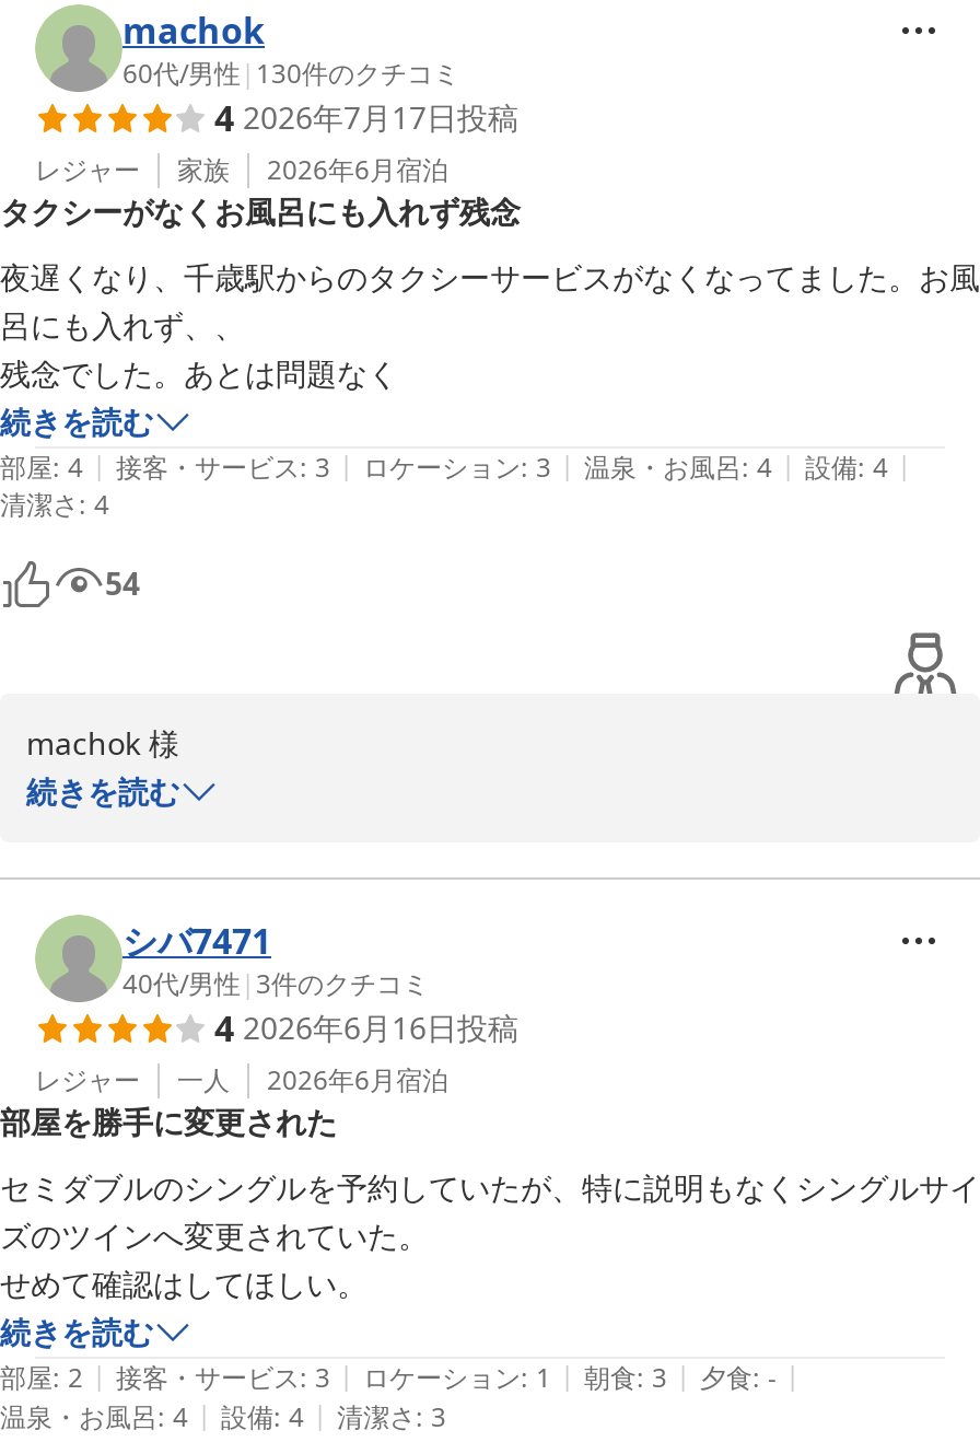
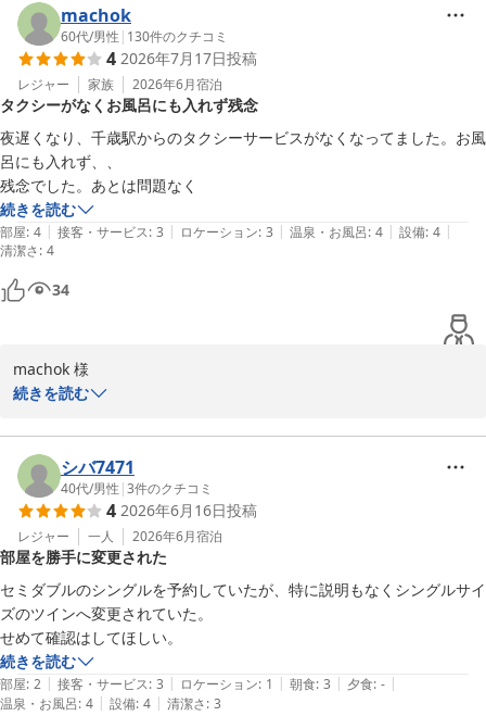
- 54
+ 34
